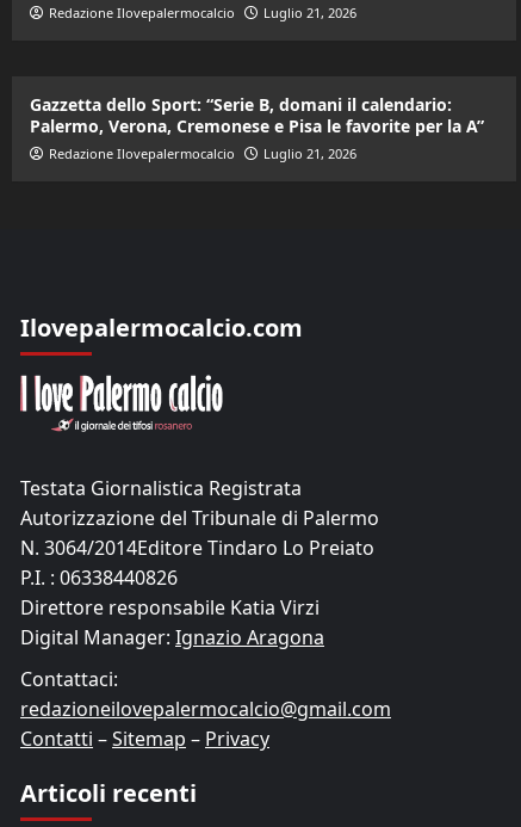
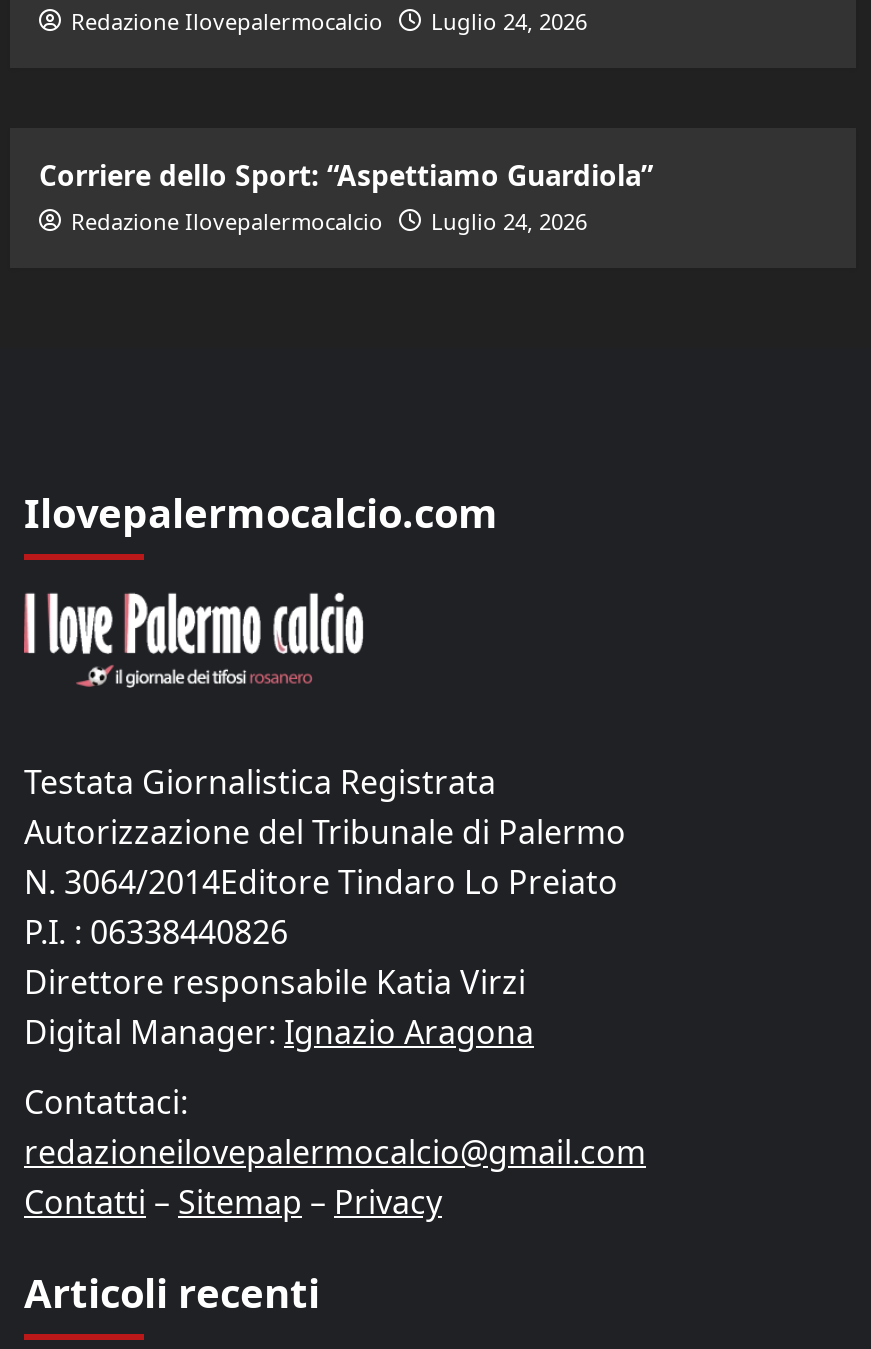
- Redazione Ilovepalermocalcio Luglio 21, 2026
+ Redazione Ilovepalermocalcio Luglio 24, 2026

- Gazzetta dello Sport: “Serie B, domani il calendario:
- Palermo, Verona, Cremonese e Pisa le favorite per la A”
+ Corriere dello Sport: “Aspettiamo Guardiola”

- Redazione Ilovepalermocalcio Luglio 21, 2026
+ Redazione Ilovepalermocalcio Luglio 24, 2026
